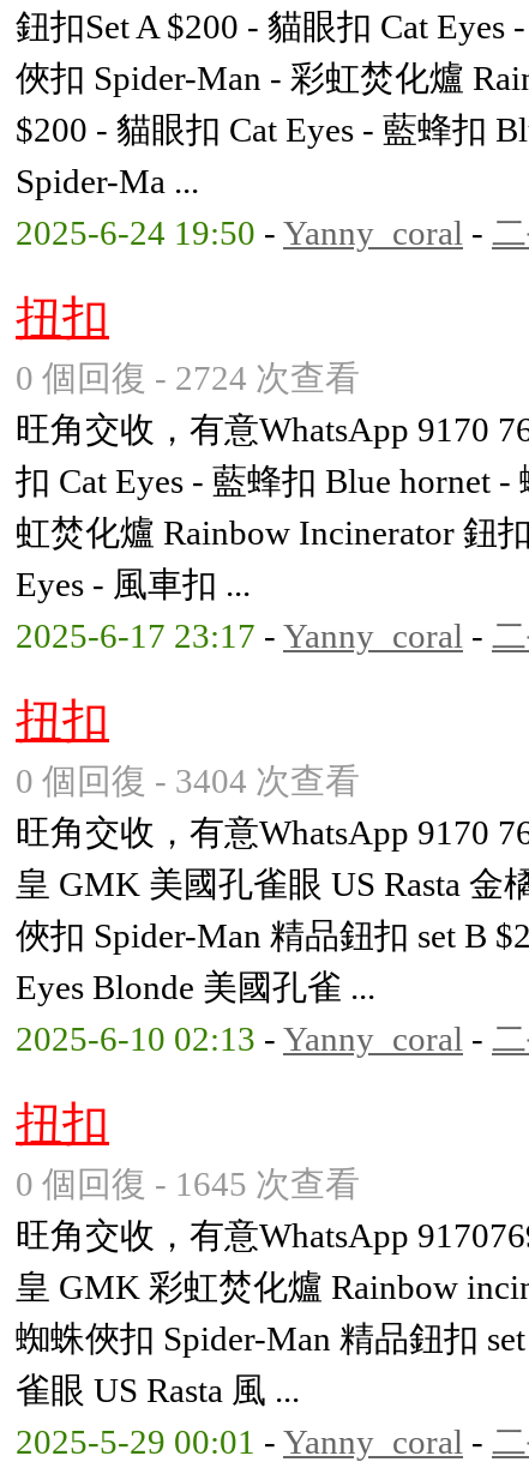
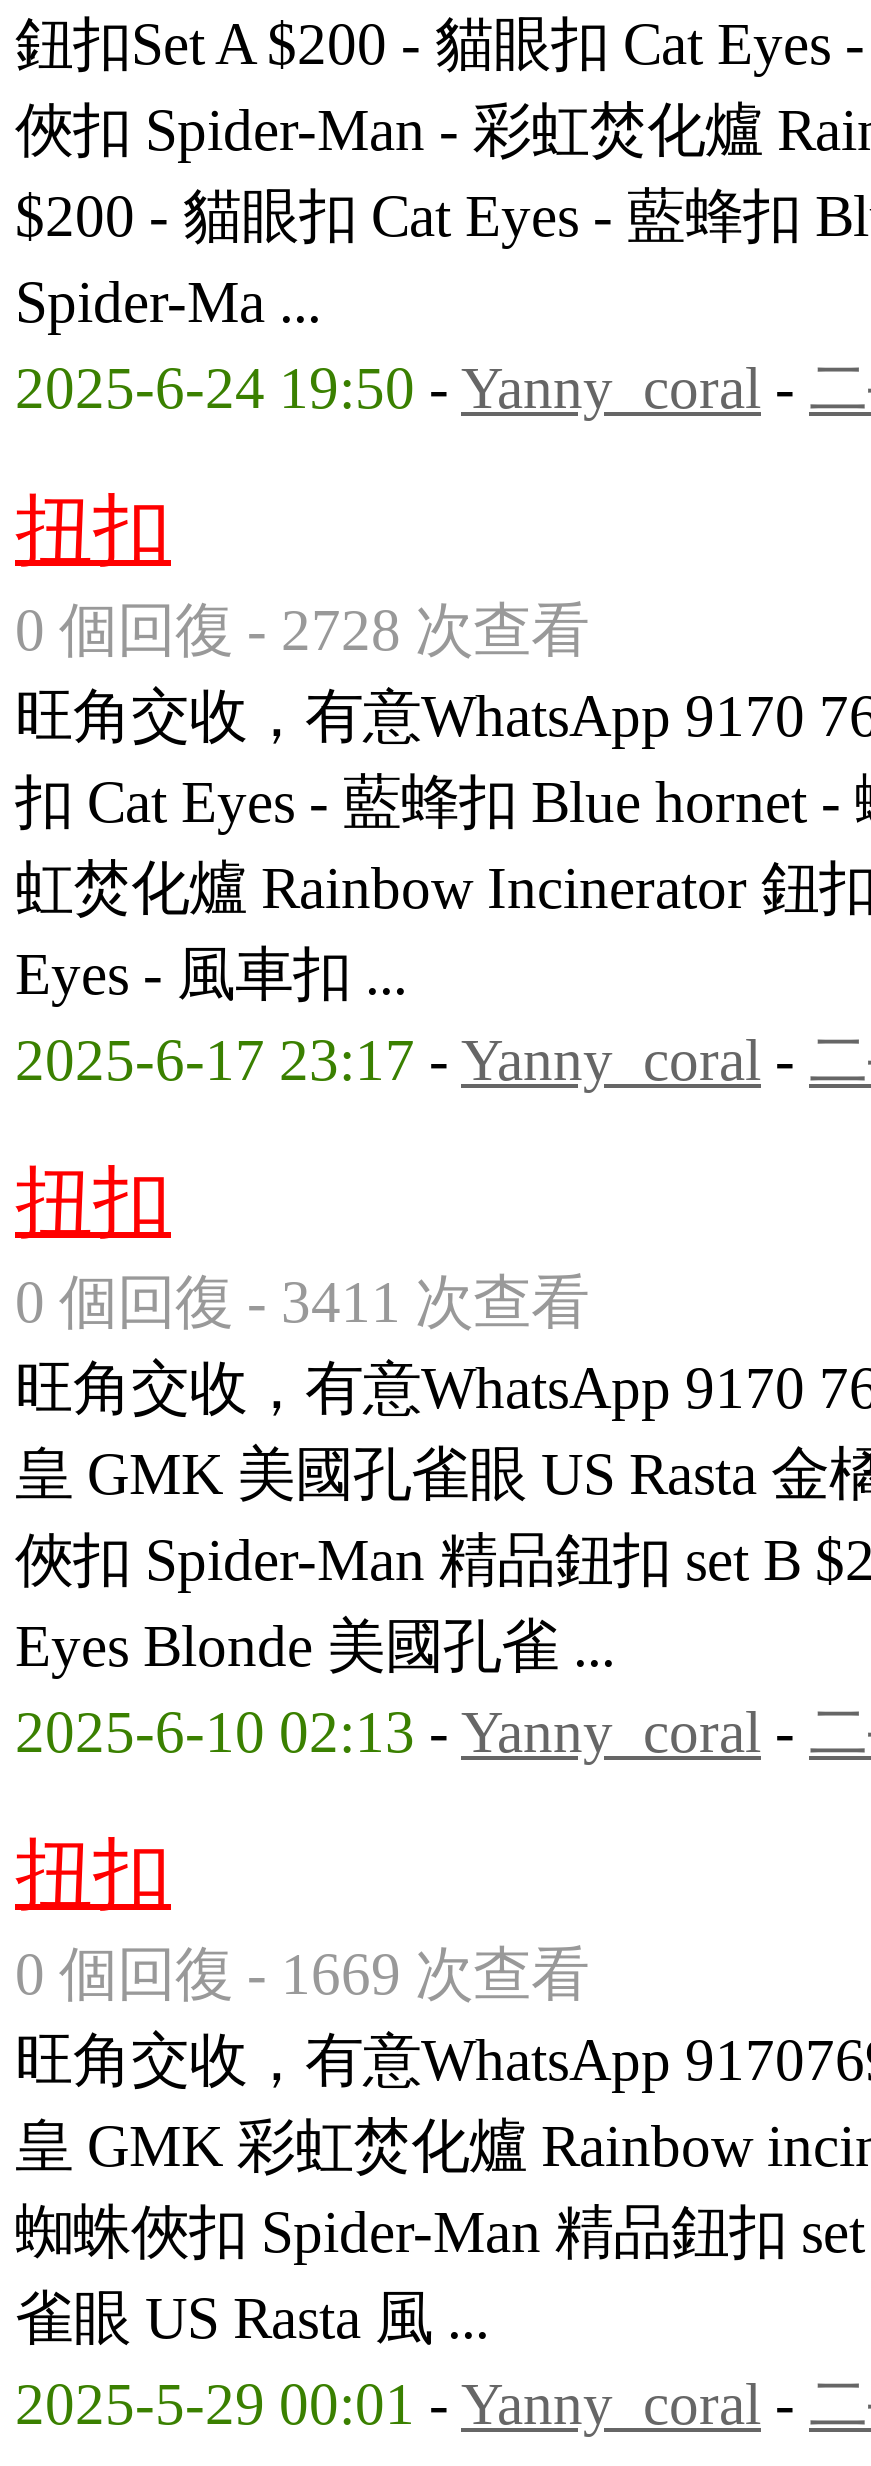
- 0 個回復 - 2724 次查看
+ 0 個回復 - 2728 次查看

- 0 個回復 - 3404 次查看
+ 0 個回復 - 3411 次查看

- 0 個回復 - 1645 次查看
+ 0 個回復 - 1669 次查看
